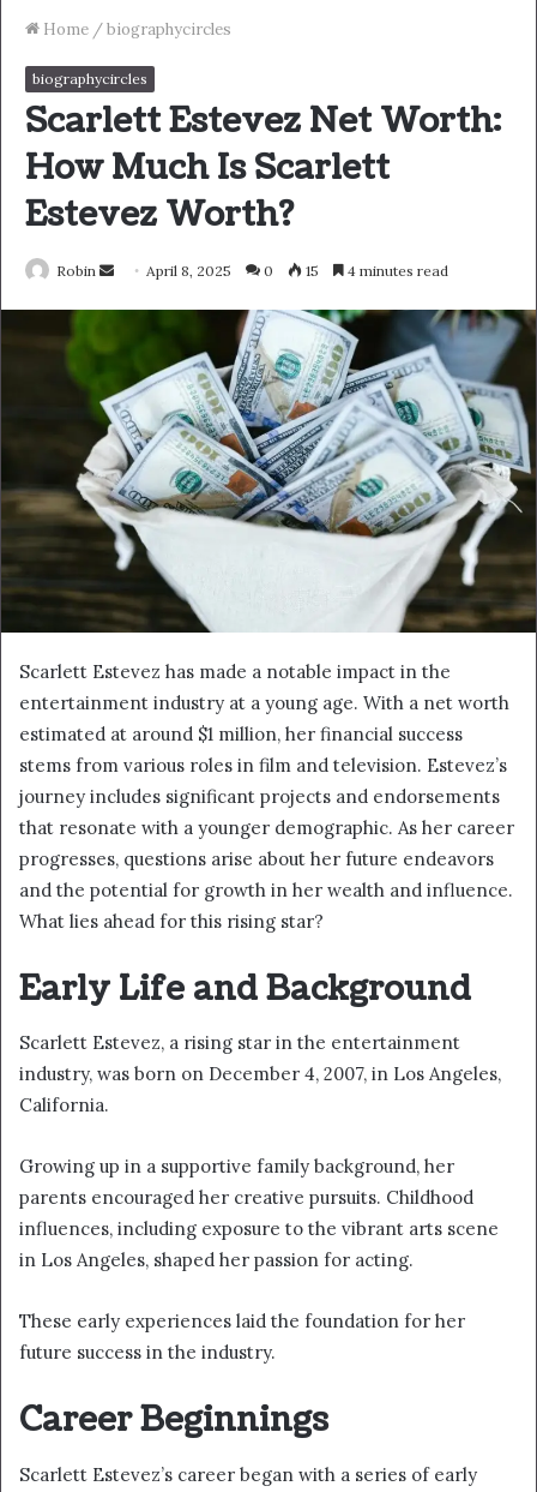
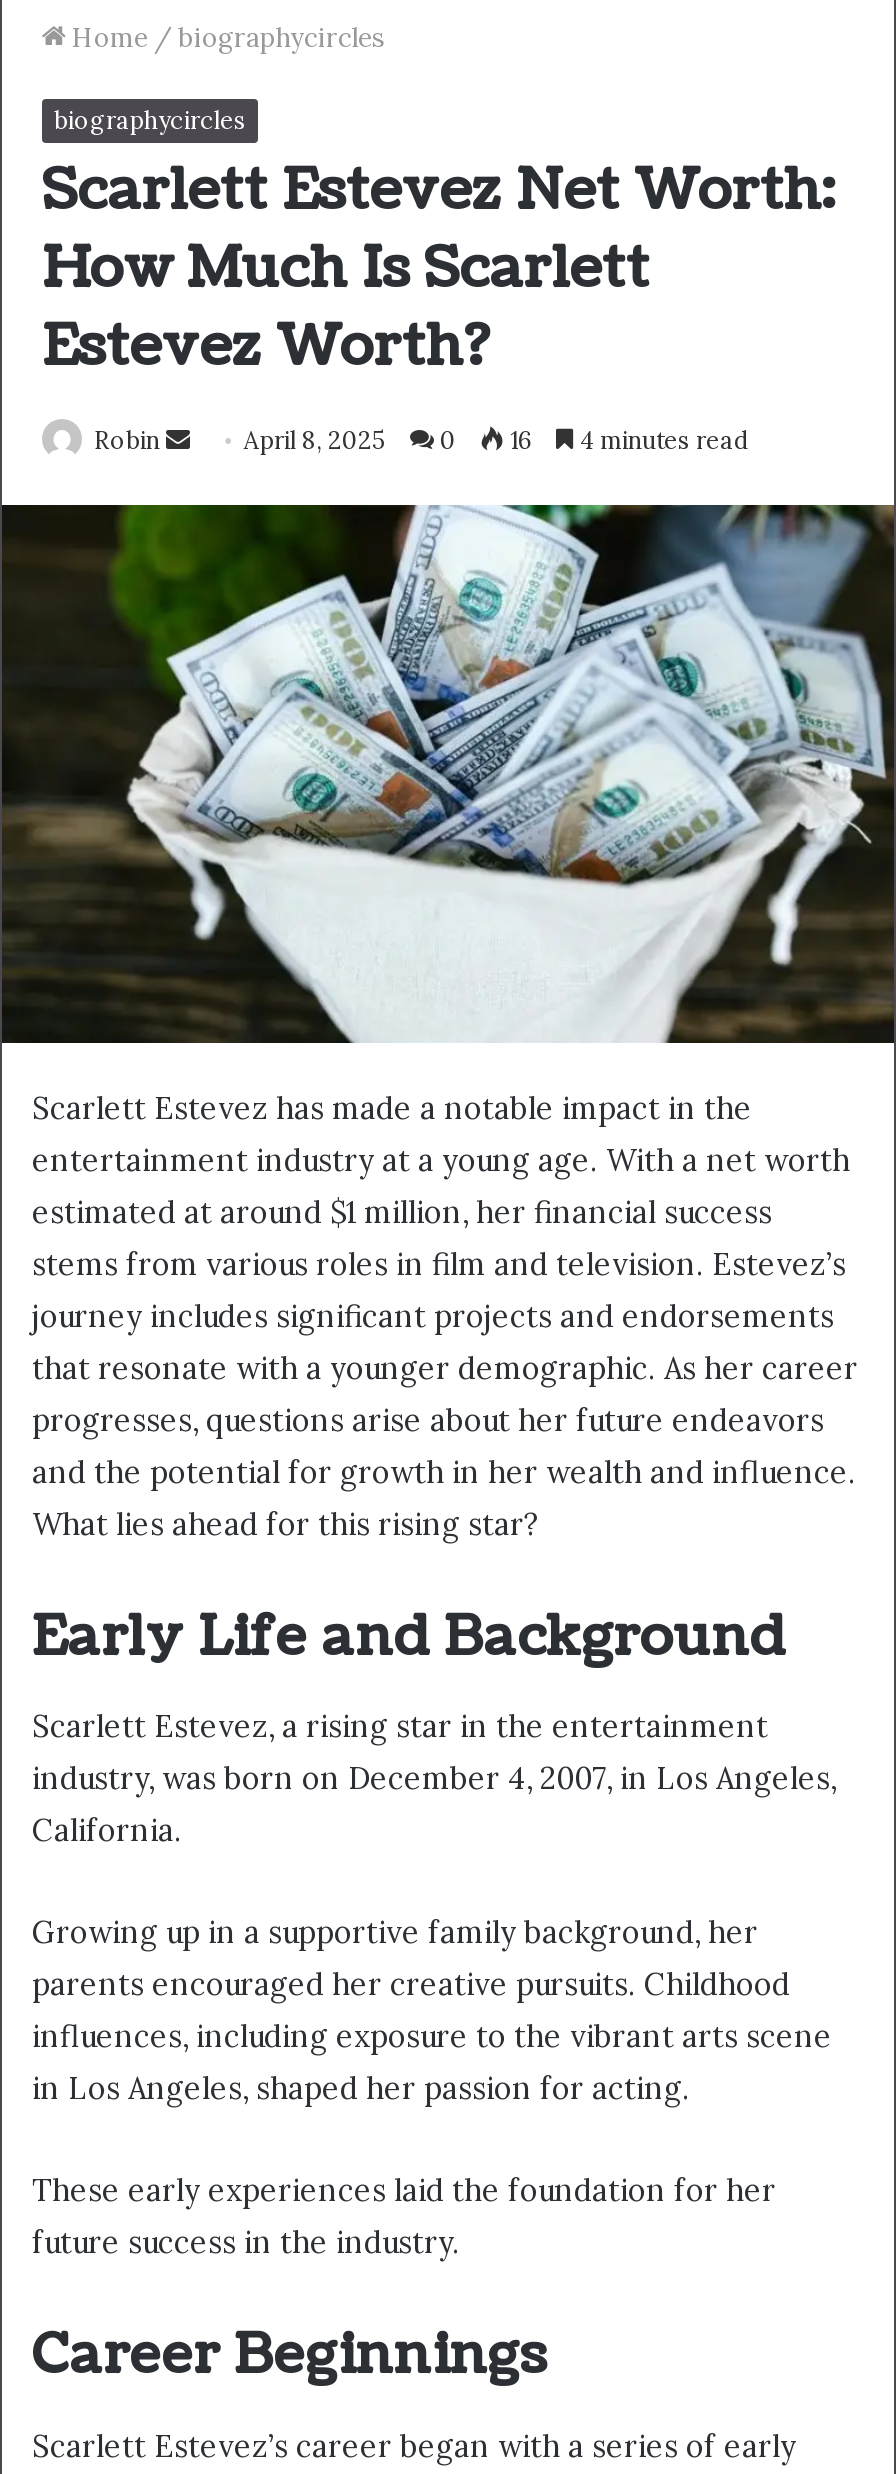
- 15
+ 16
